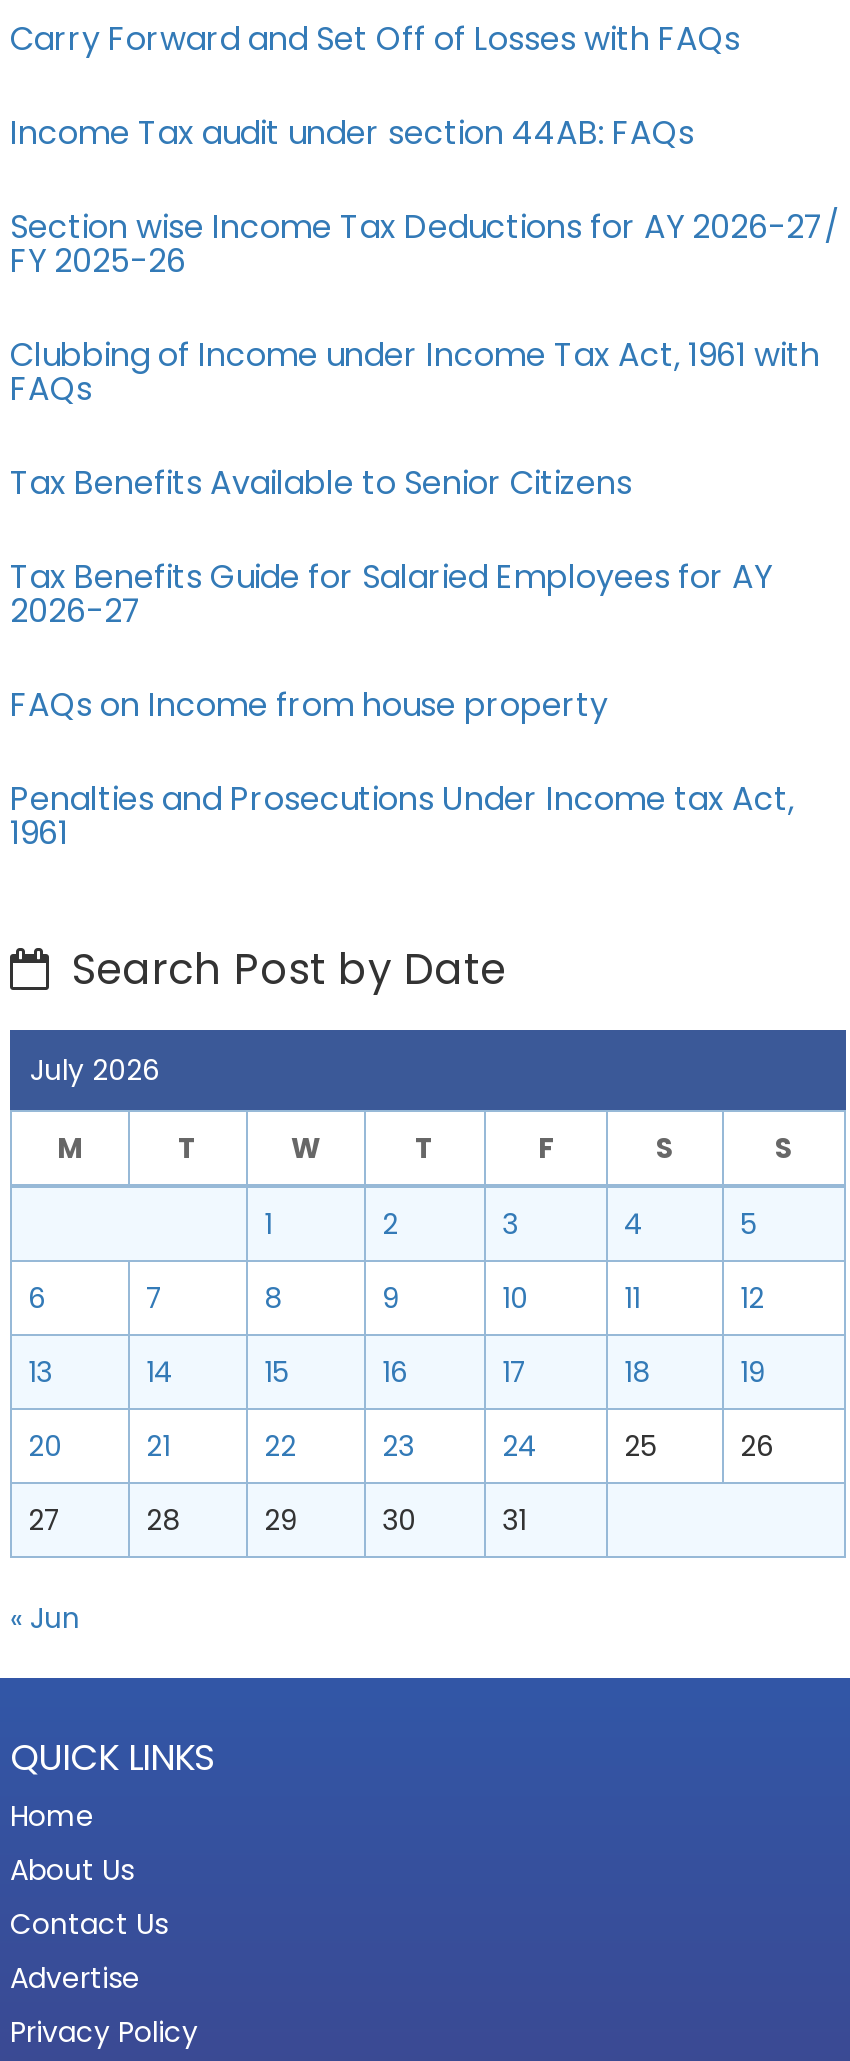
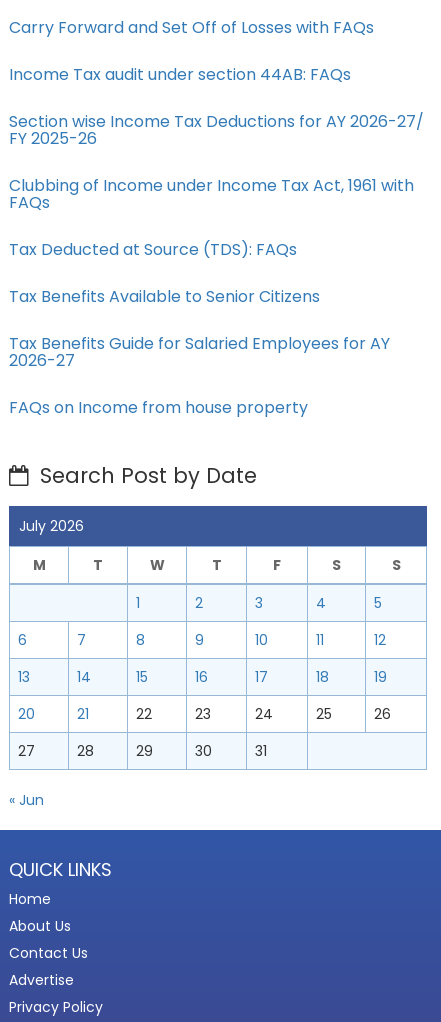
+ Tax Deducted at Source (TDS): FAQs

moved down: Tax Benefits Available to Senior Citizens | Tax Benefits Guide for Salaried Employees for AY | 2026-27 | FAQs on Income from house property

- Penalties and Prosecutions Under Income tax Act,
- 1961
